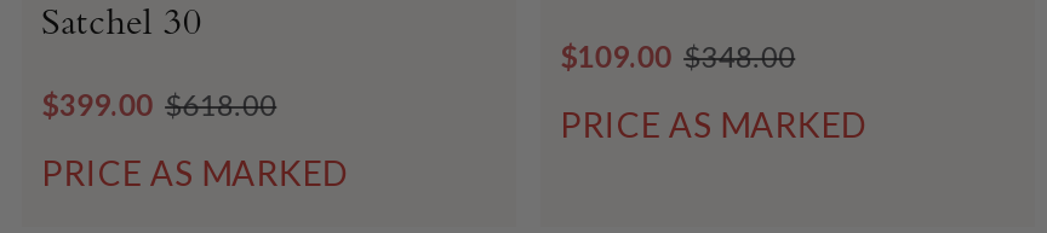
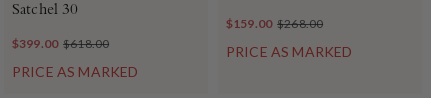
- $109.00 $348.00
+ $159.00 $268.00
